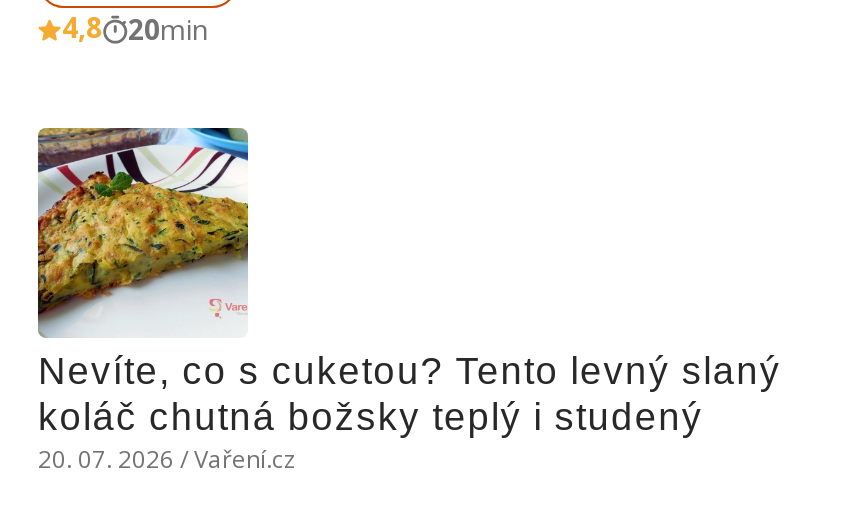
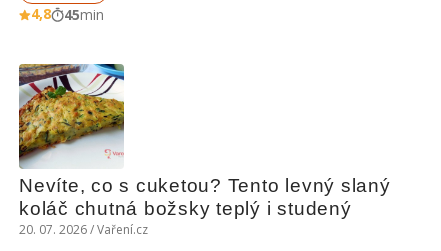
- 4,8 20min
+ 4,8 45min
